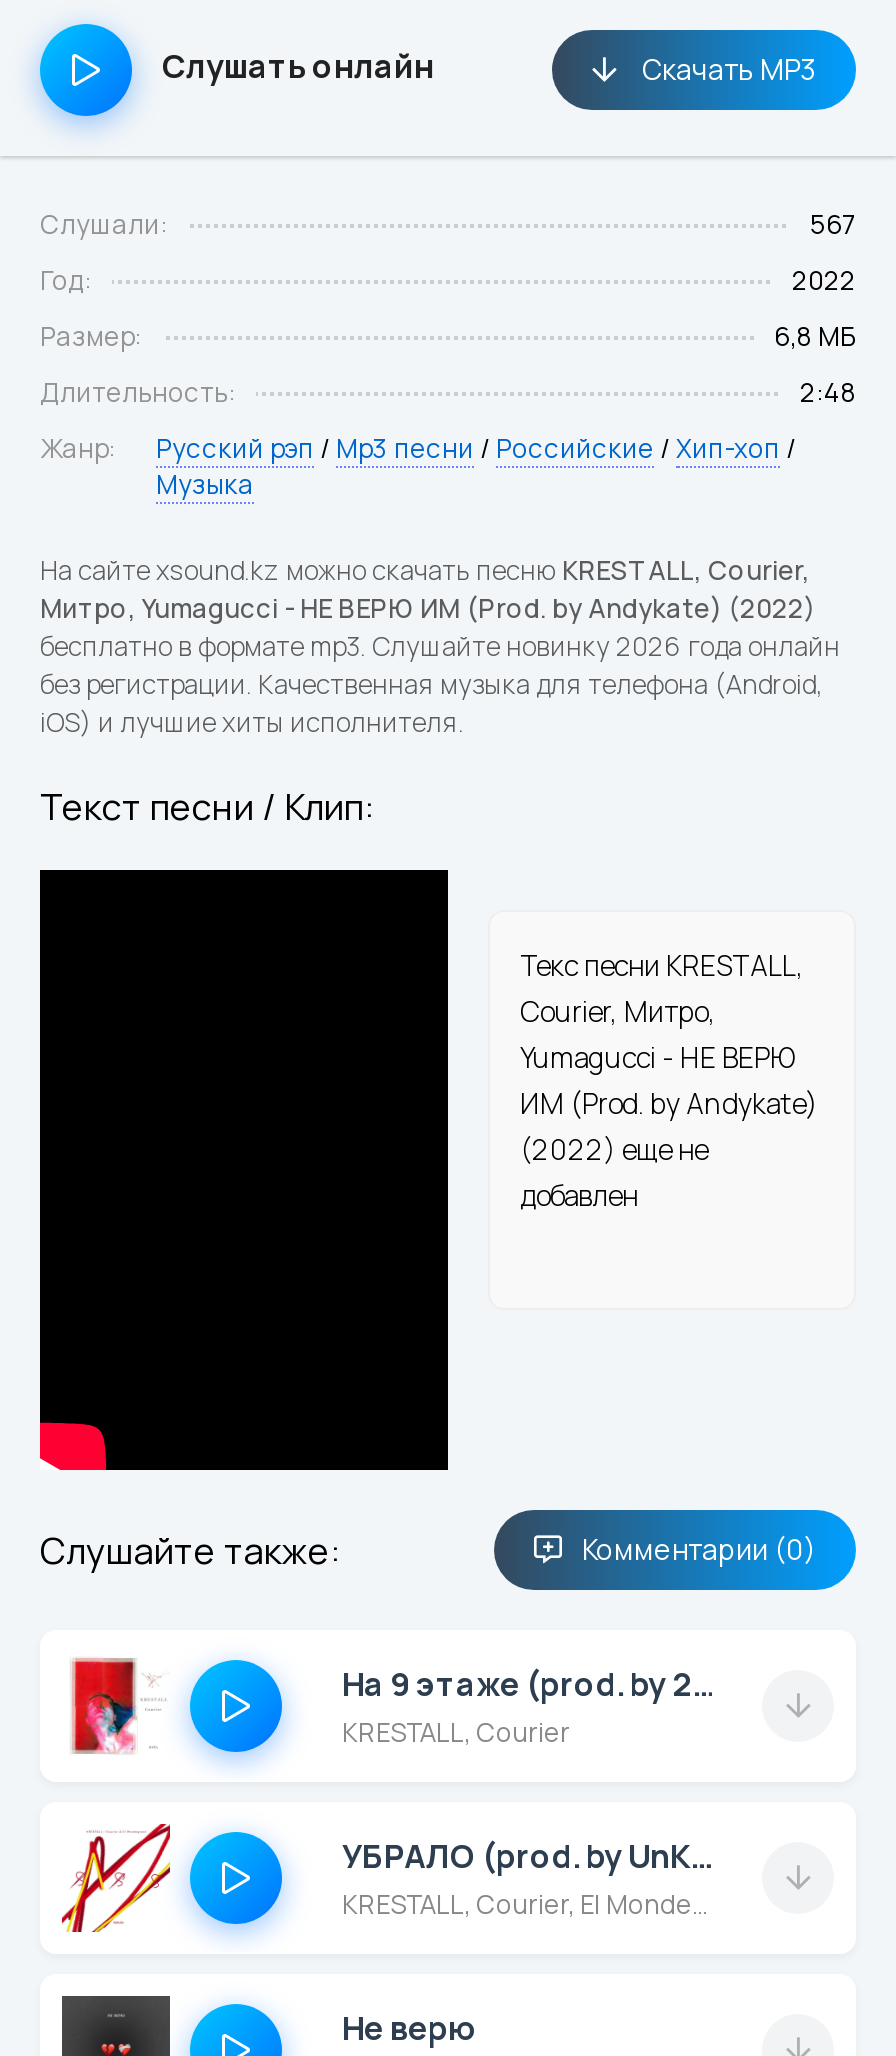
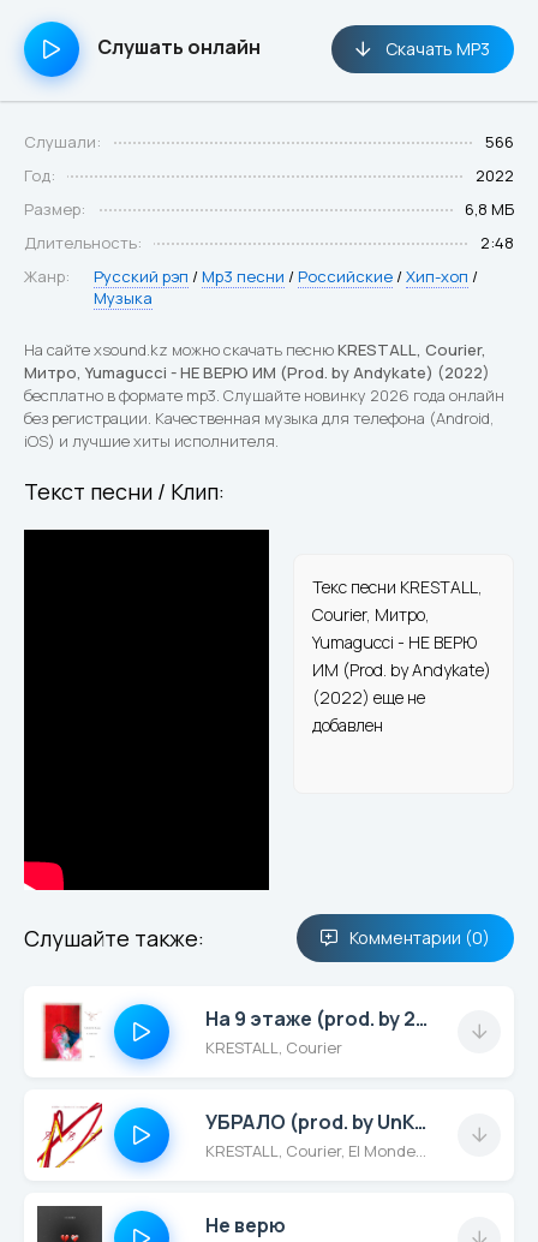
- 567
+ 566
